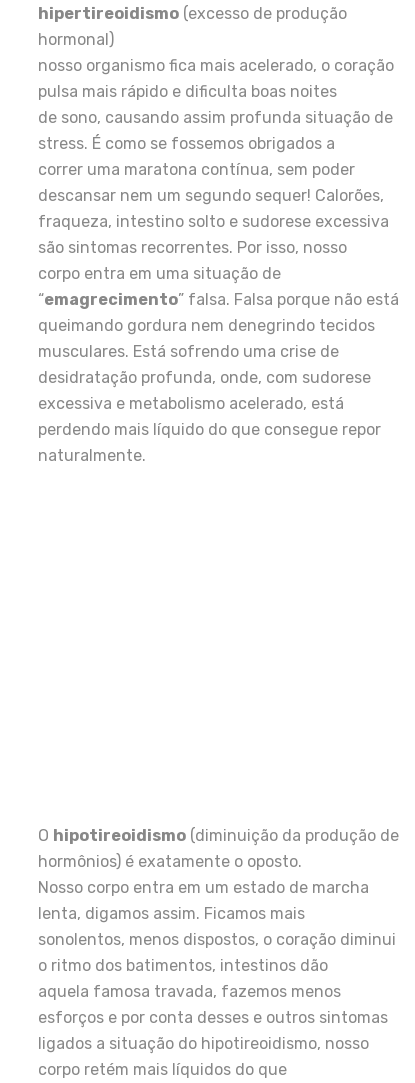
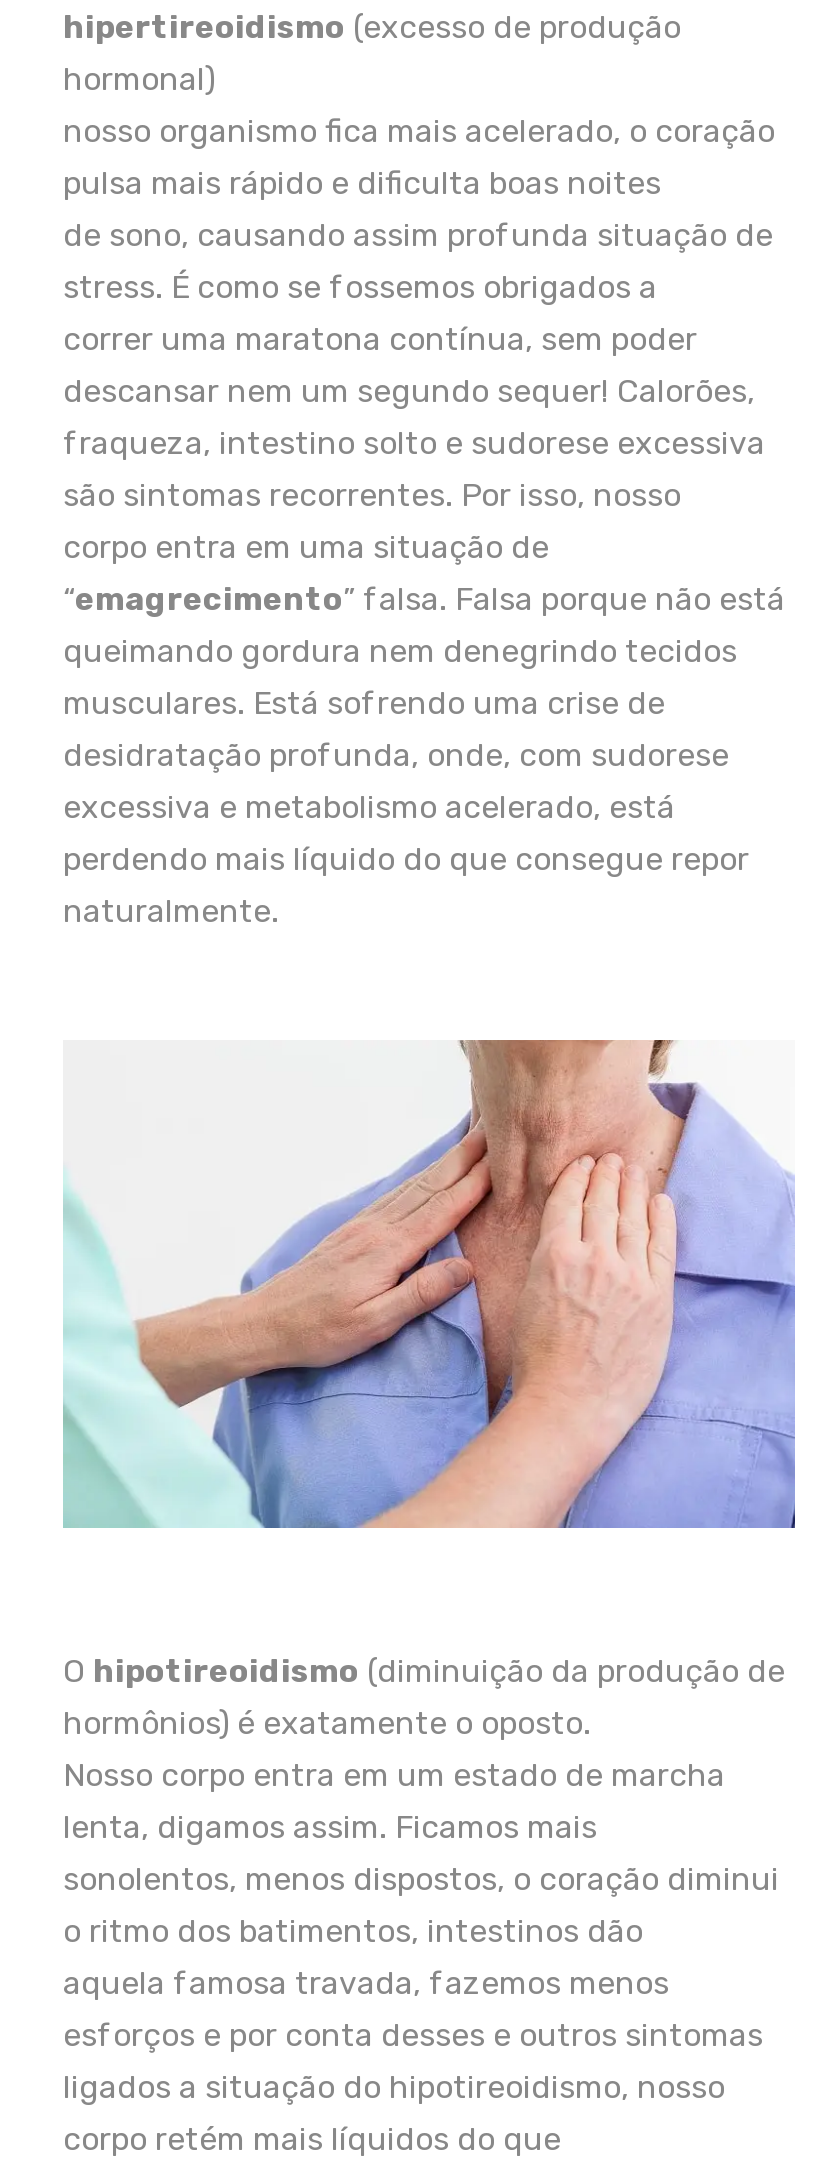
+ [image]
